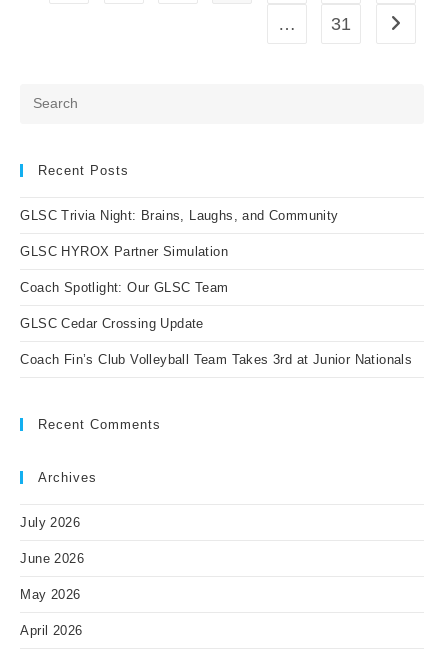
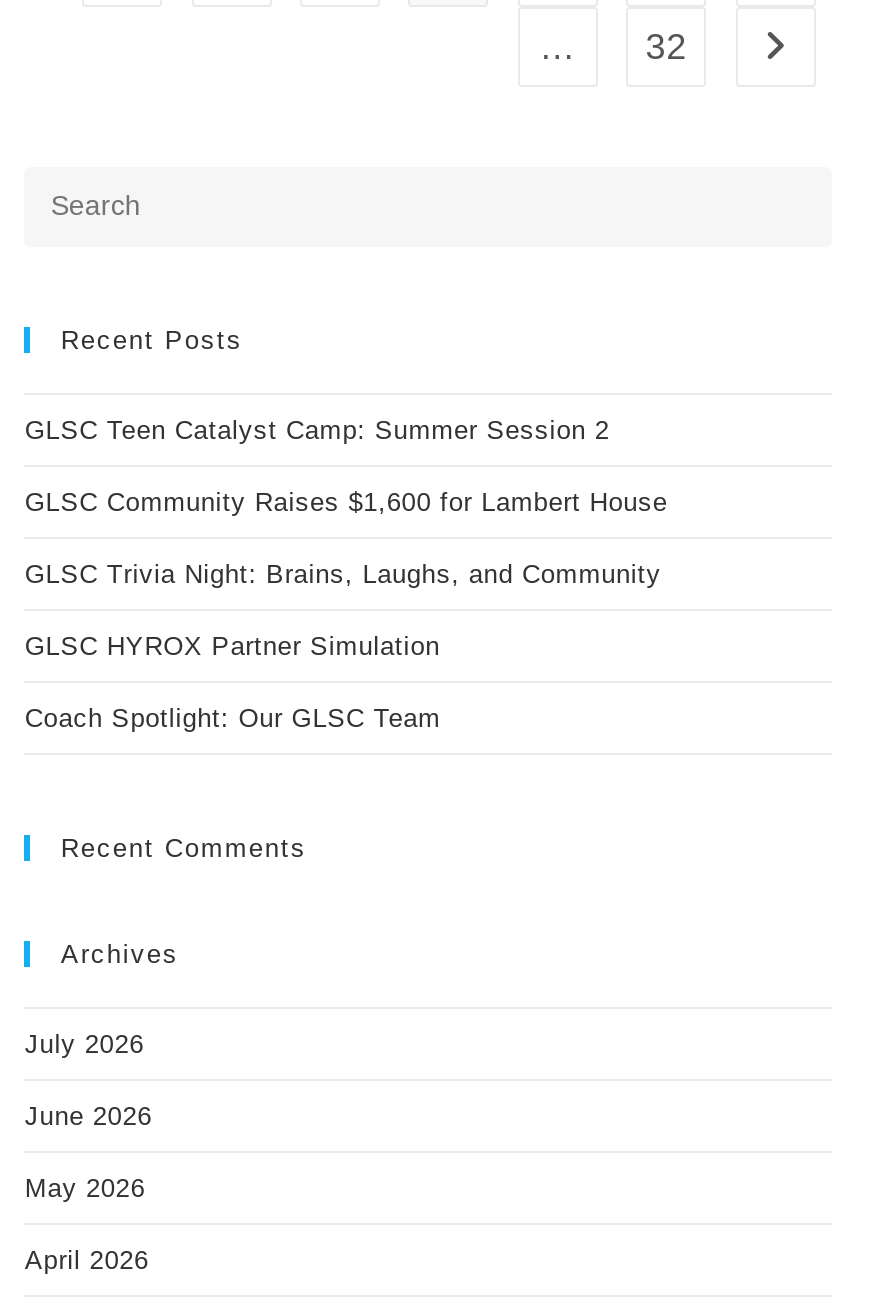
- 31
+ 32

+ GLSC Teen Catalyst Camp: Summer Session 2
+ GLSC Community Raises $1,600 for Lambert House

moved down: GLSC Trivia Night: Brains, Laughs, and Community | GLSC HYROX Partner Simulation | Coach Spotlight: Our GLSC Team

- GLSC Cedar Crossing Update
- Coach Fin’s Club Volleyball Team Takes 3rd at Junior Nationals
